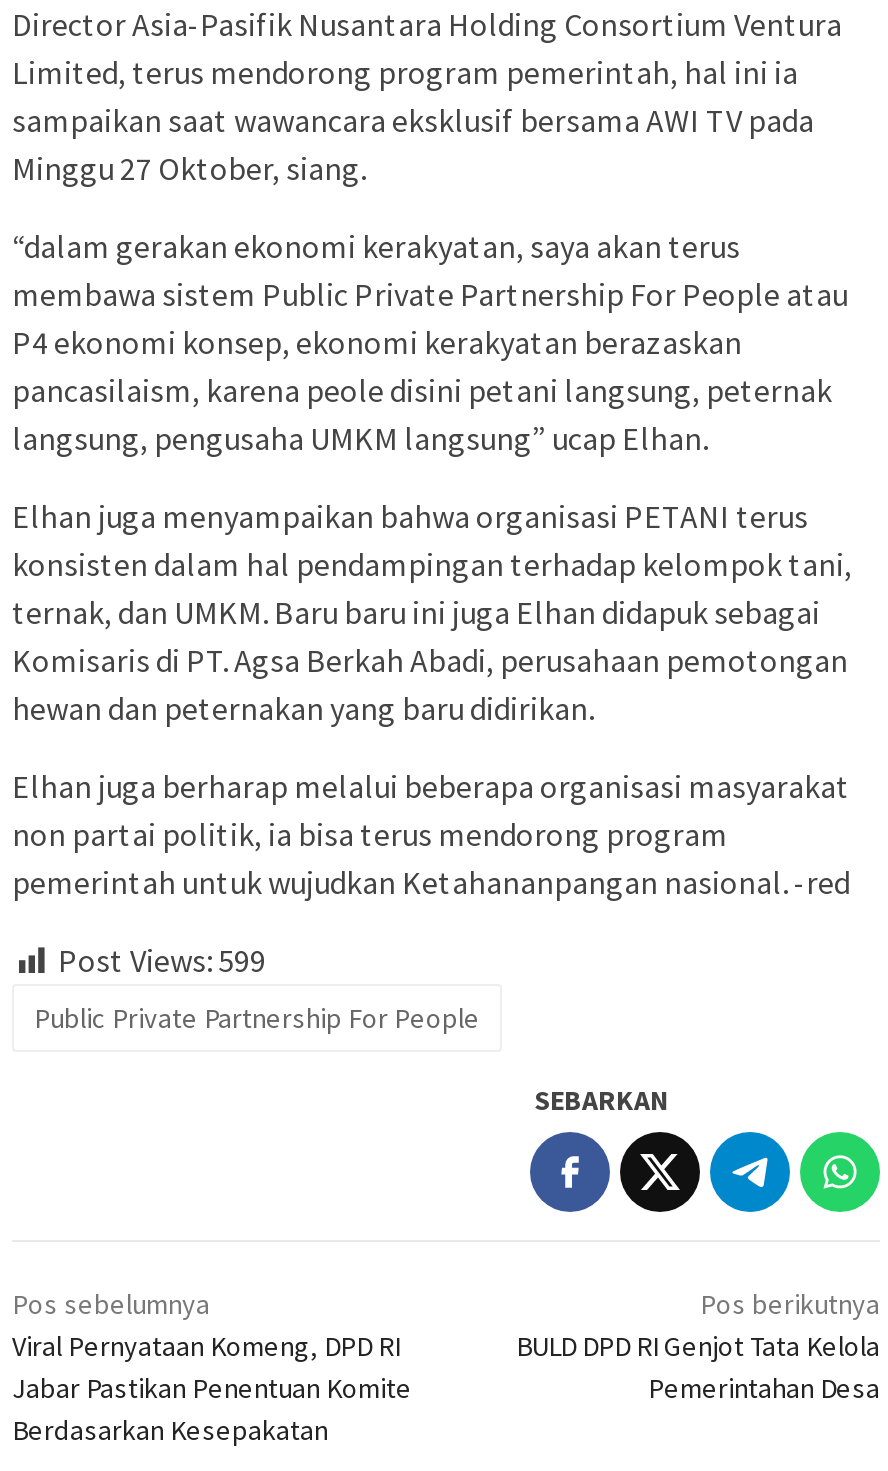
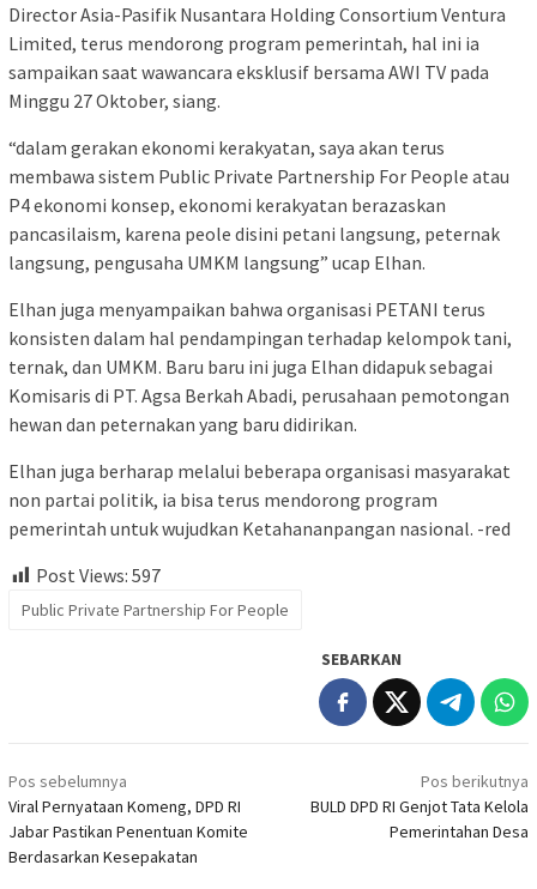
- Post Views: 599
+ Post Views: 597
